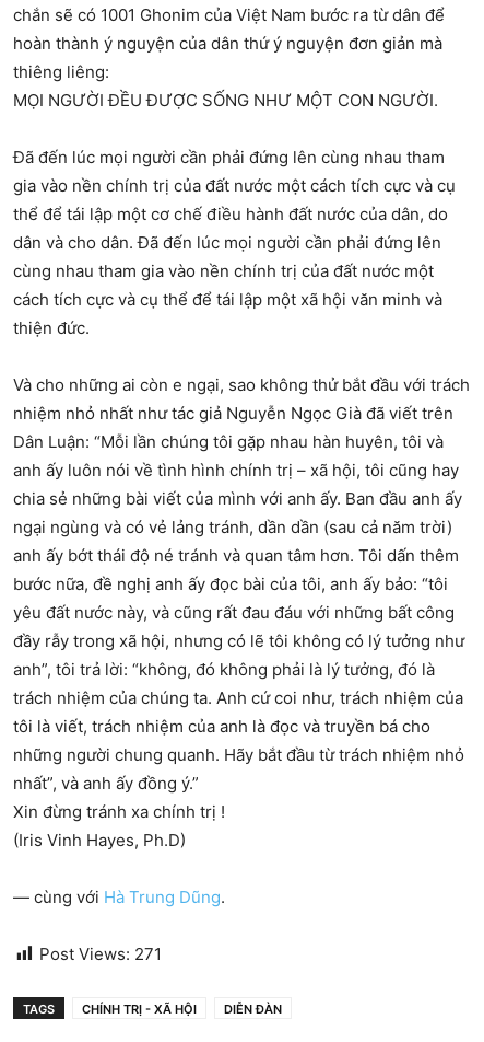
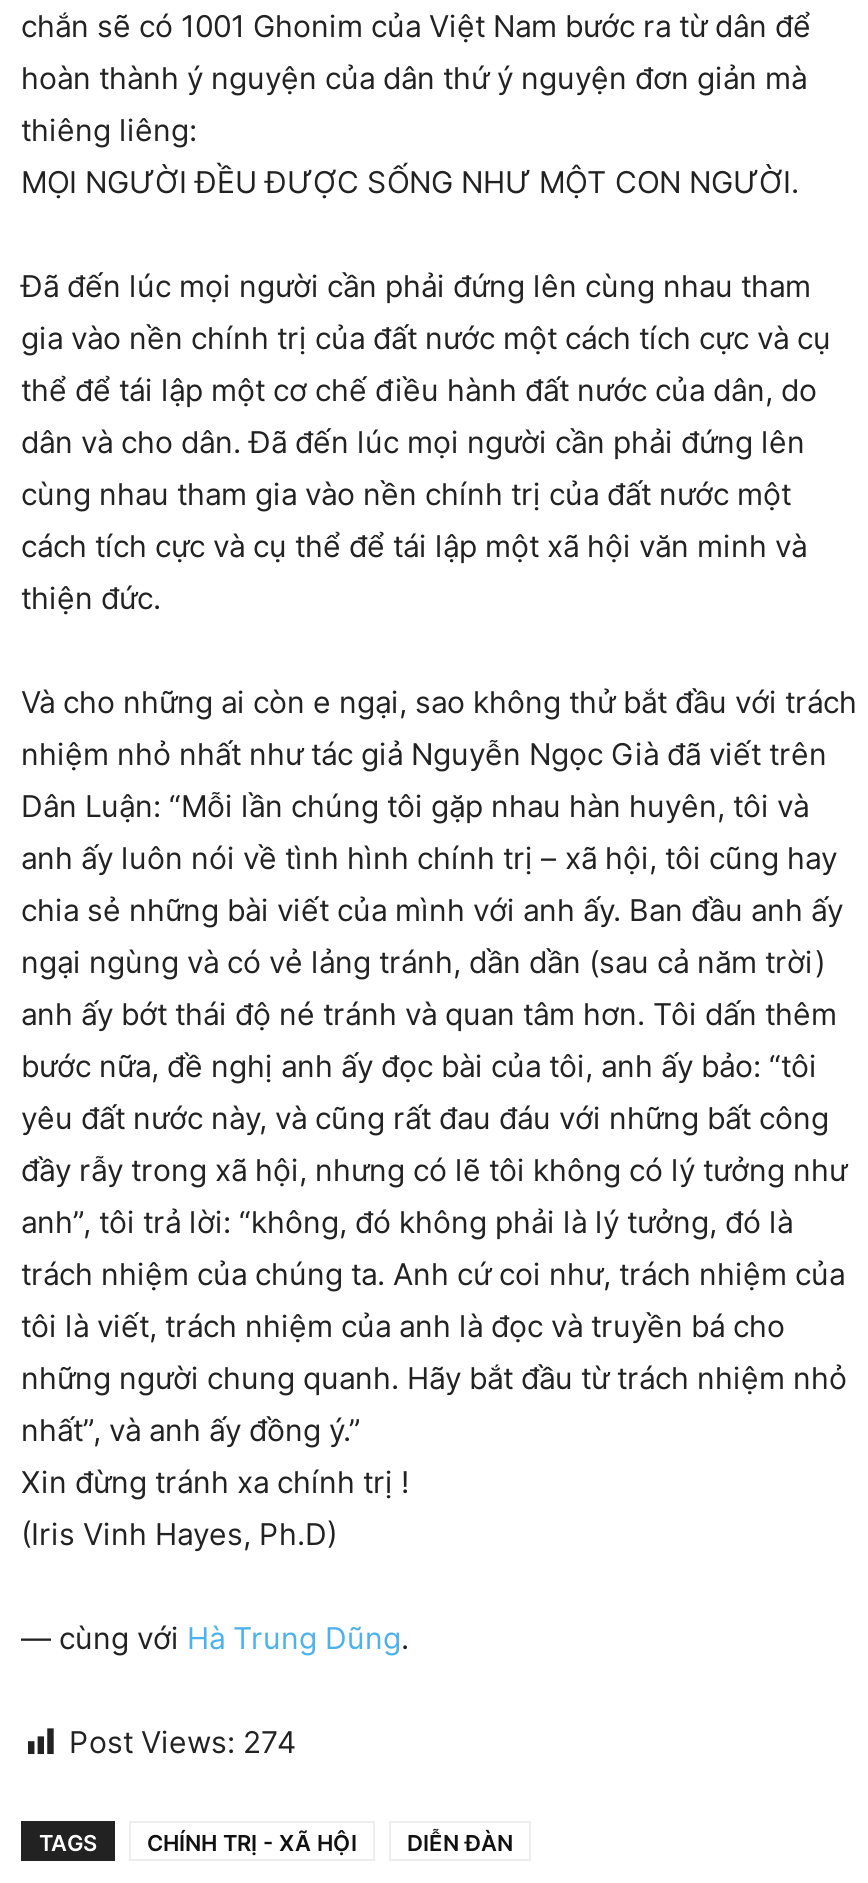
- Post Views: 271
+ Post Views: 274
